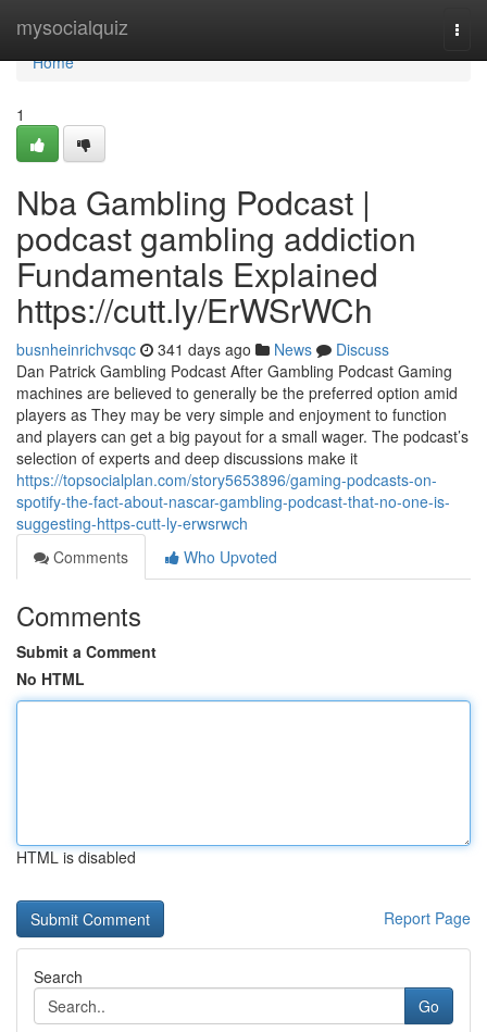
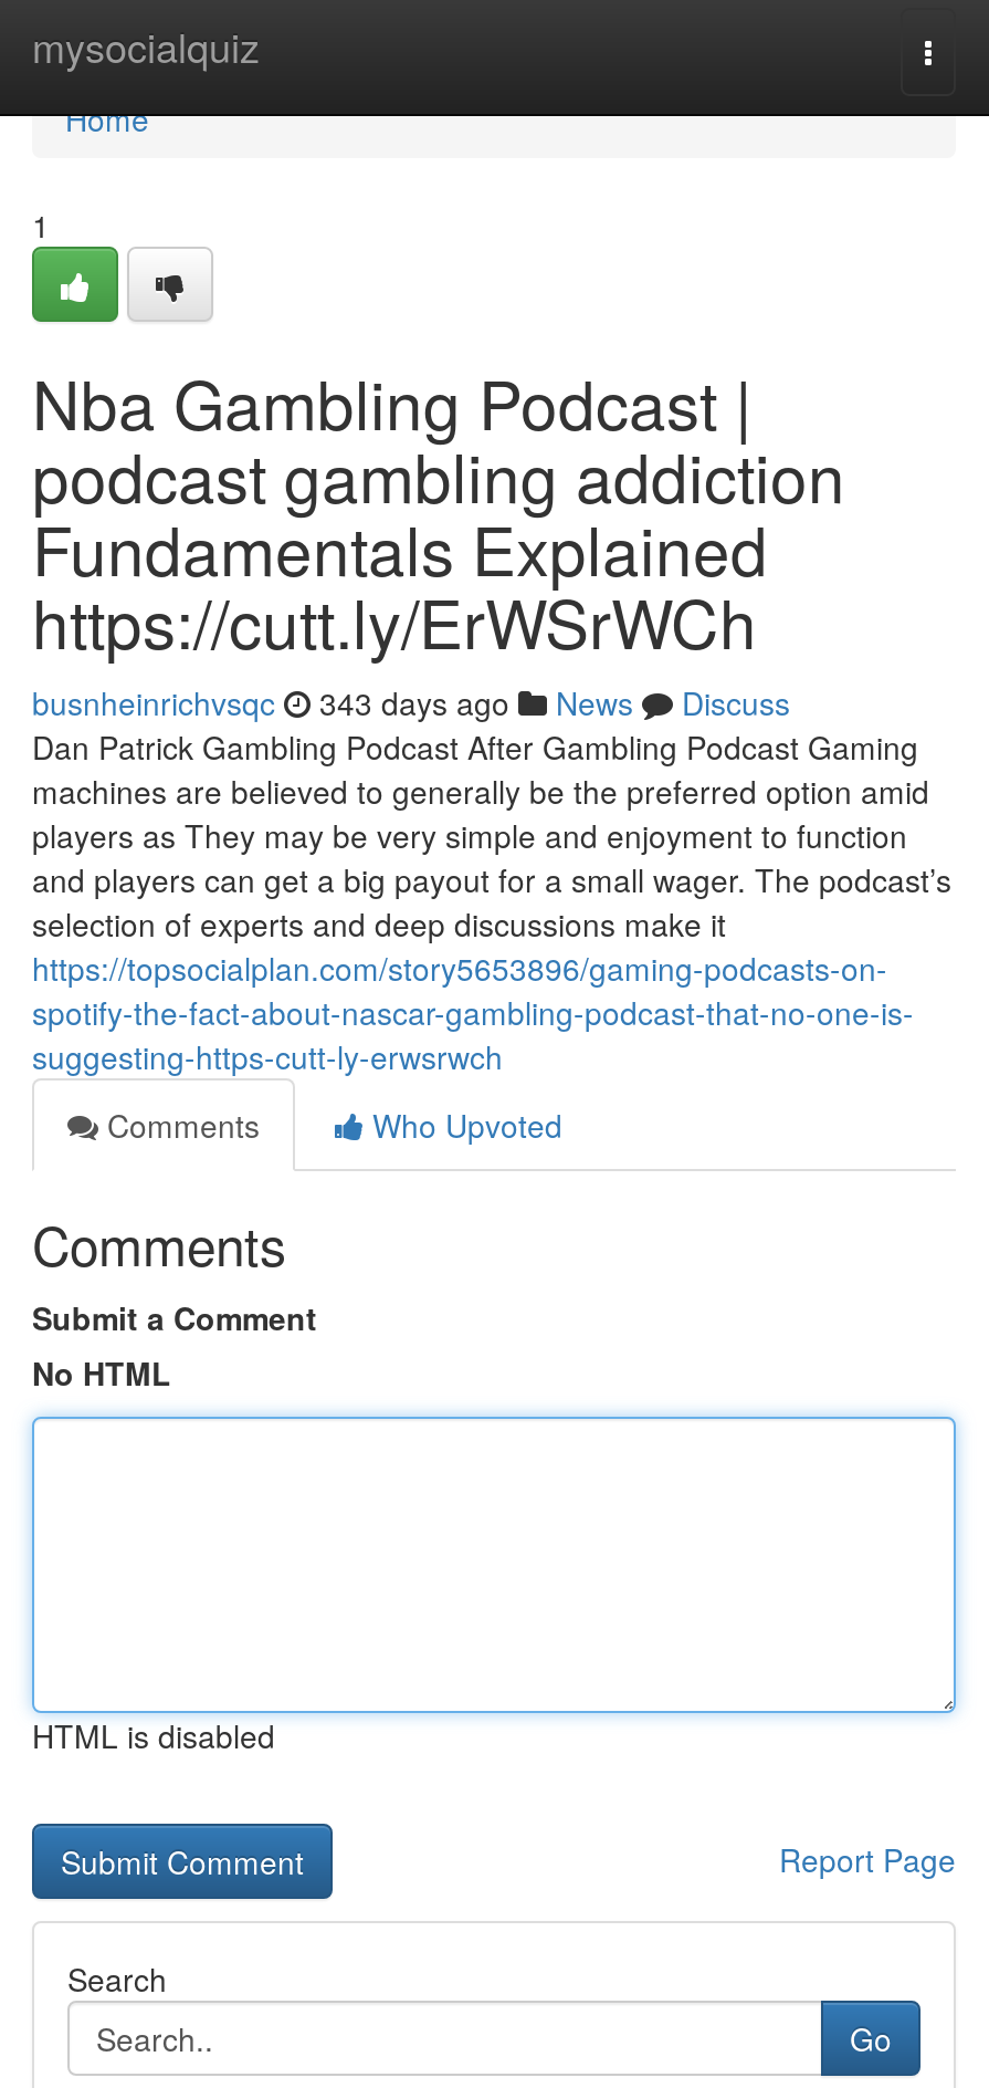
- busnheinrichvsqc 341 days ago News Discuss
+ busnheinrichvsqc 343 days ago News Discuss
